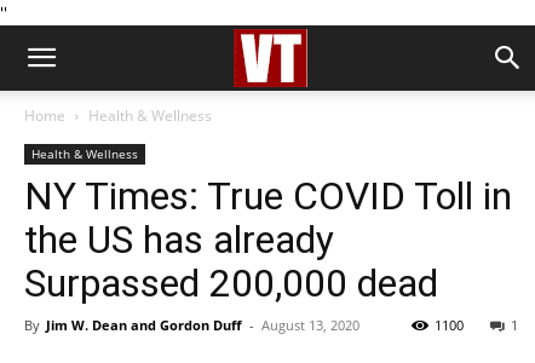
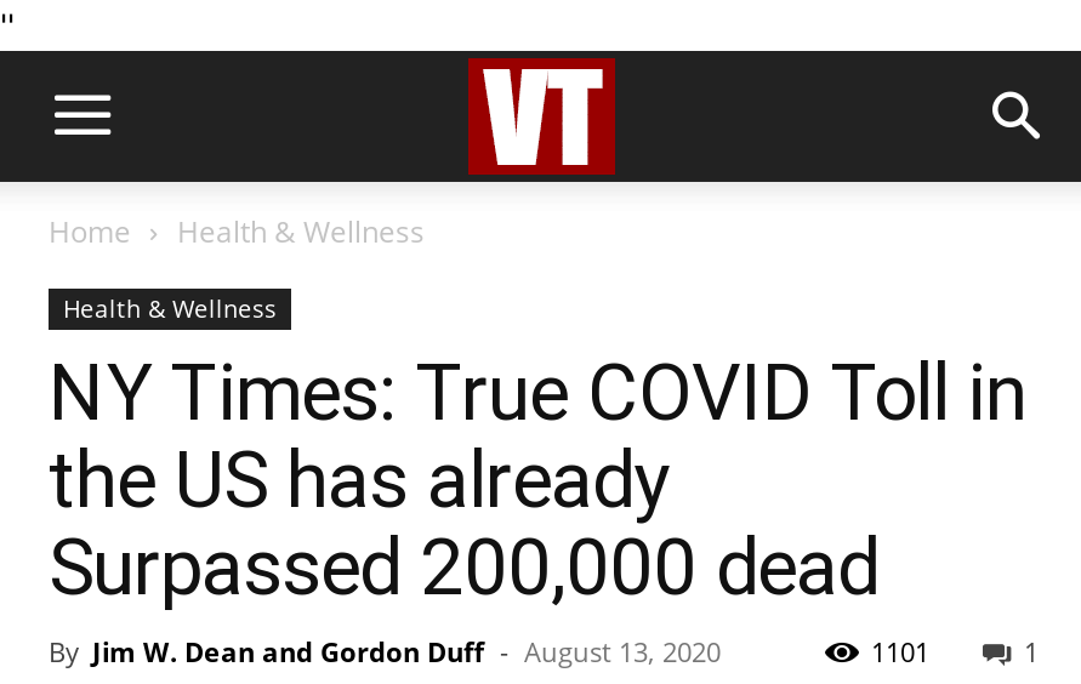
- 1100
+ 1101
